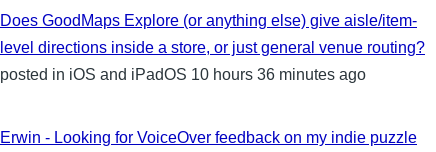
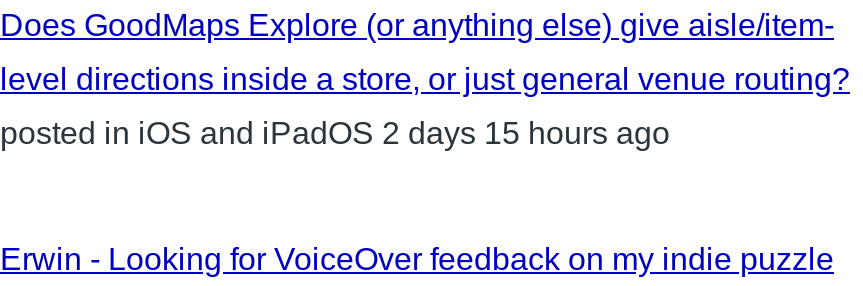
- posted in iOS and iPadOS 10 hours 36 minutes ago
+ posted in iOS and iPadOS 2 days 15 hours ago
